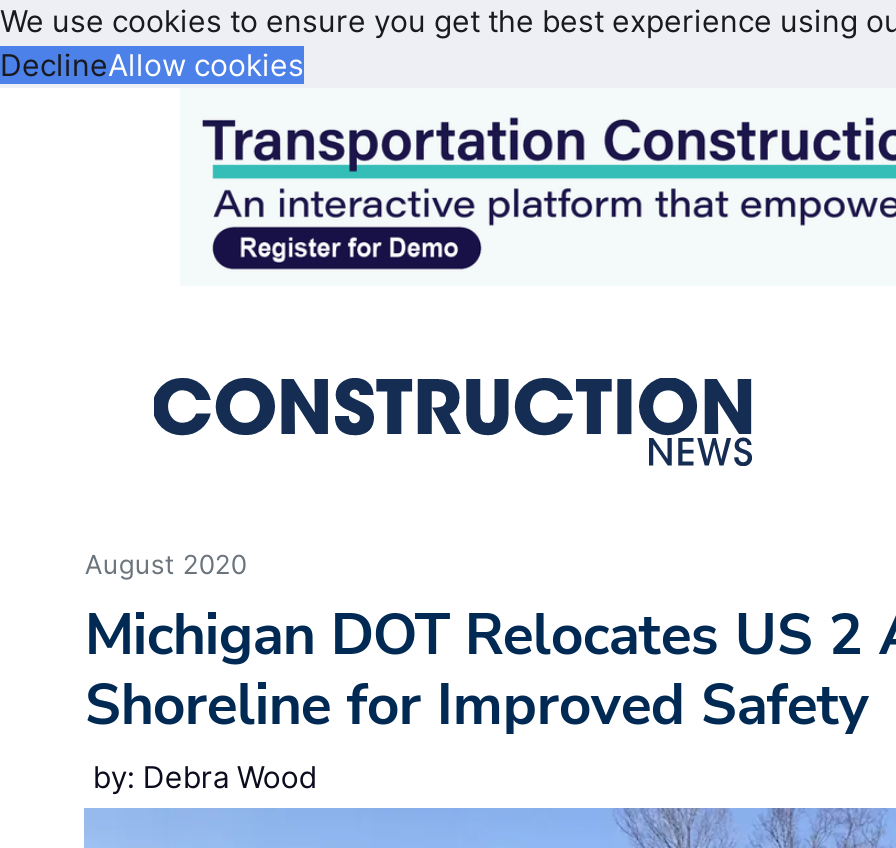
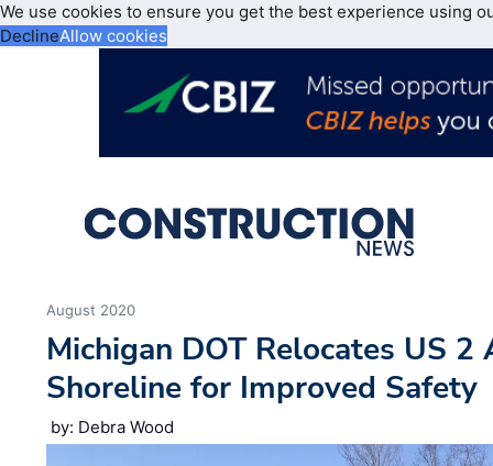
- [image]
+ [image]
